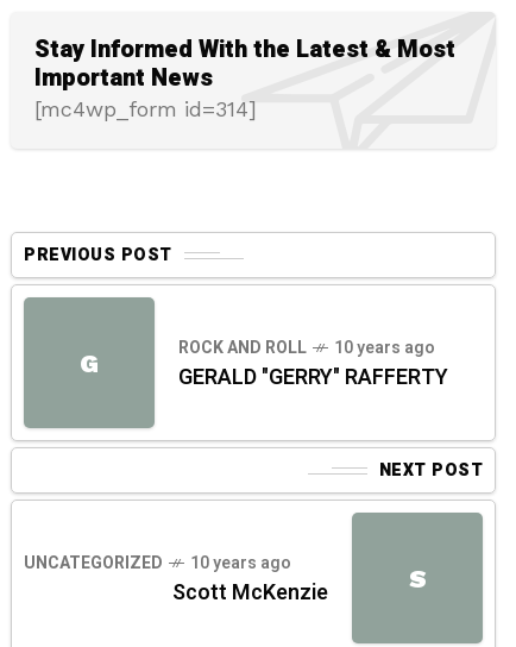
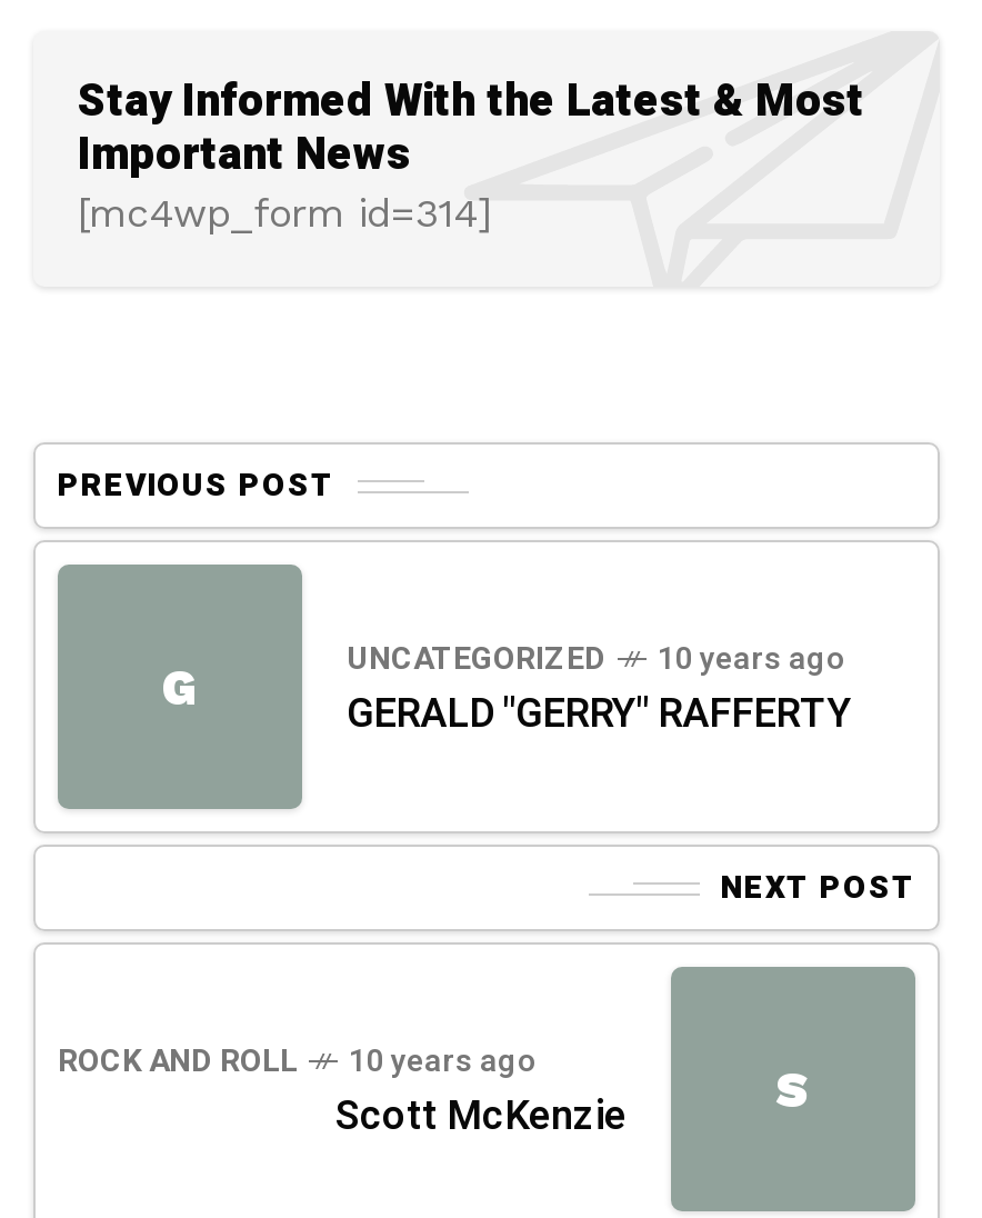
moved down: ROCK AND ROLL

moved up: UNCATEGORIZED
